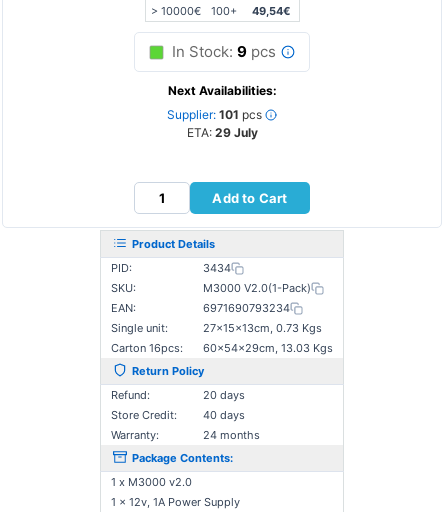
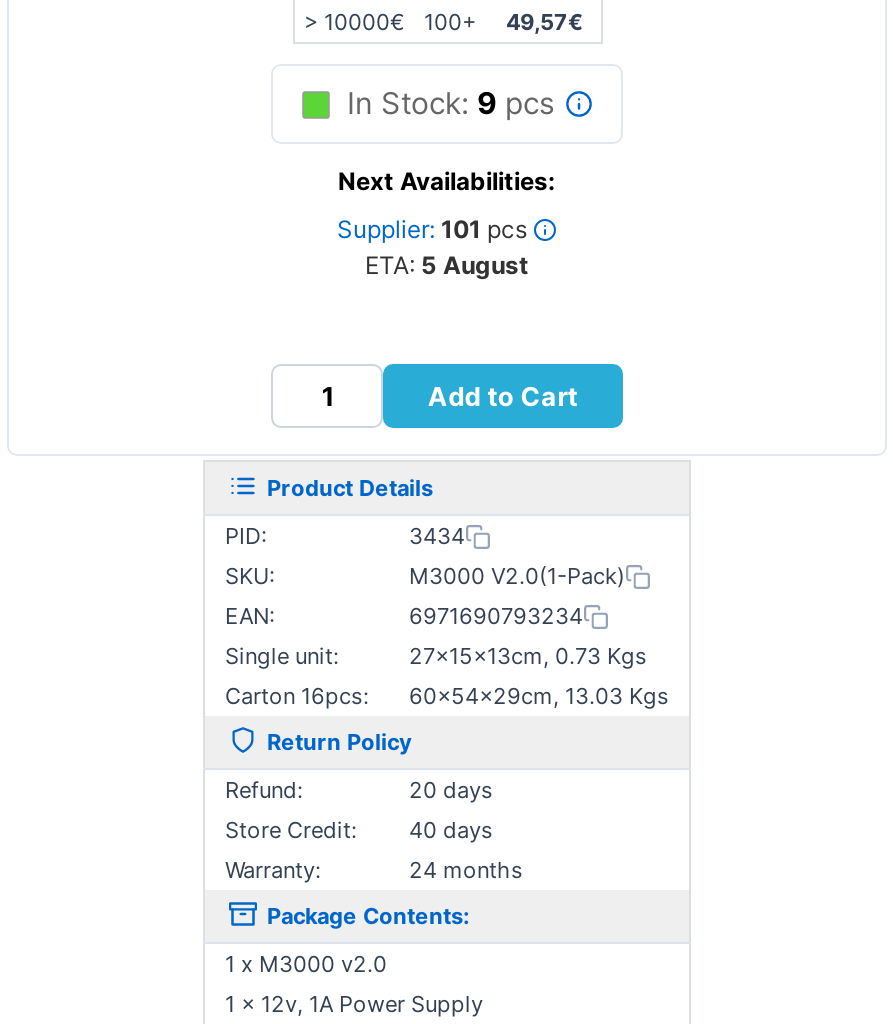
- > 10000€ 100+ 49,54€
+ > 10000€ 100+ 49,57€

- ETA: 29 July
+ ETA: 5 August
